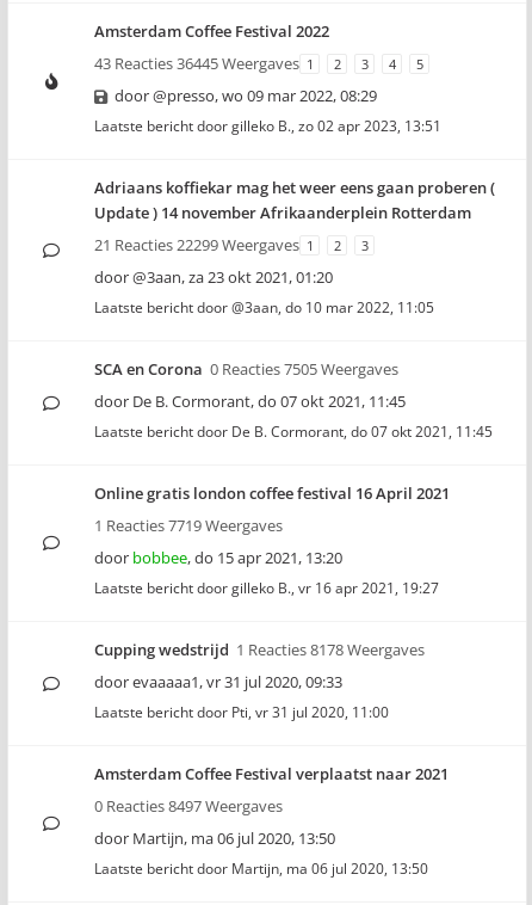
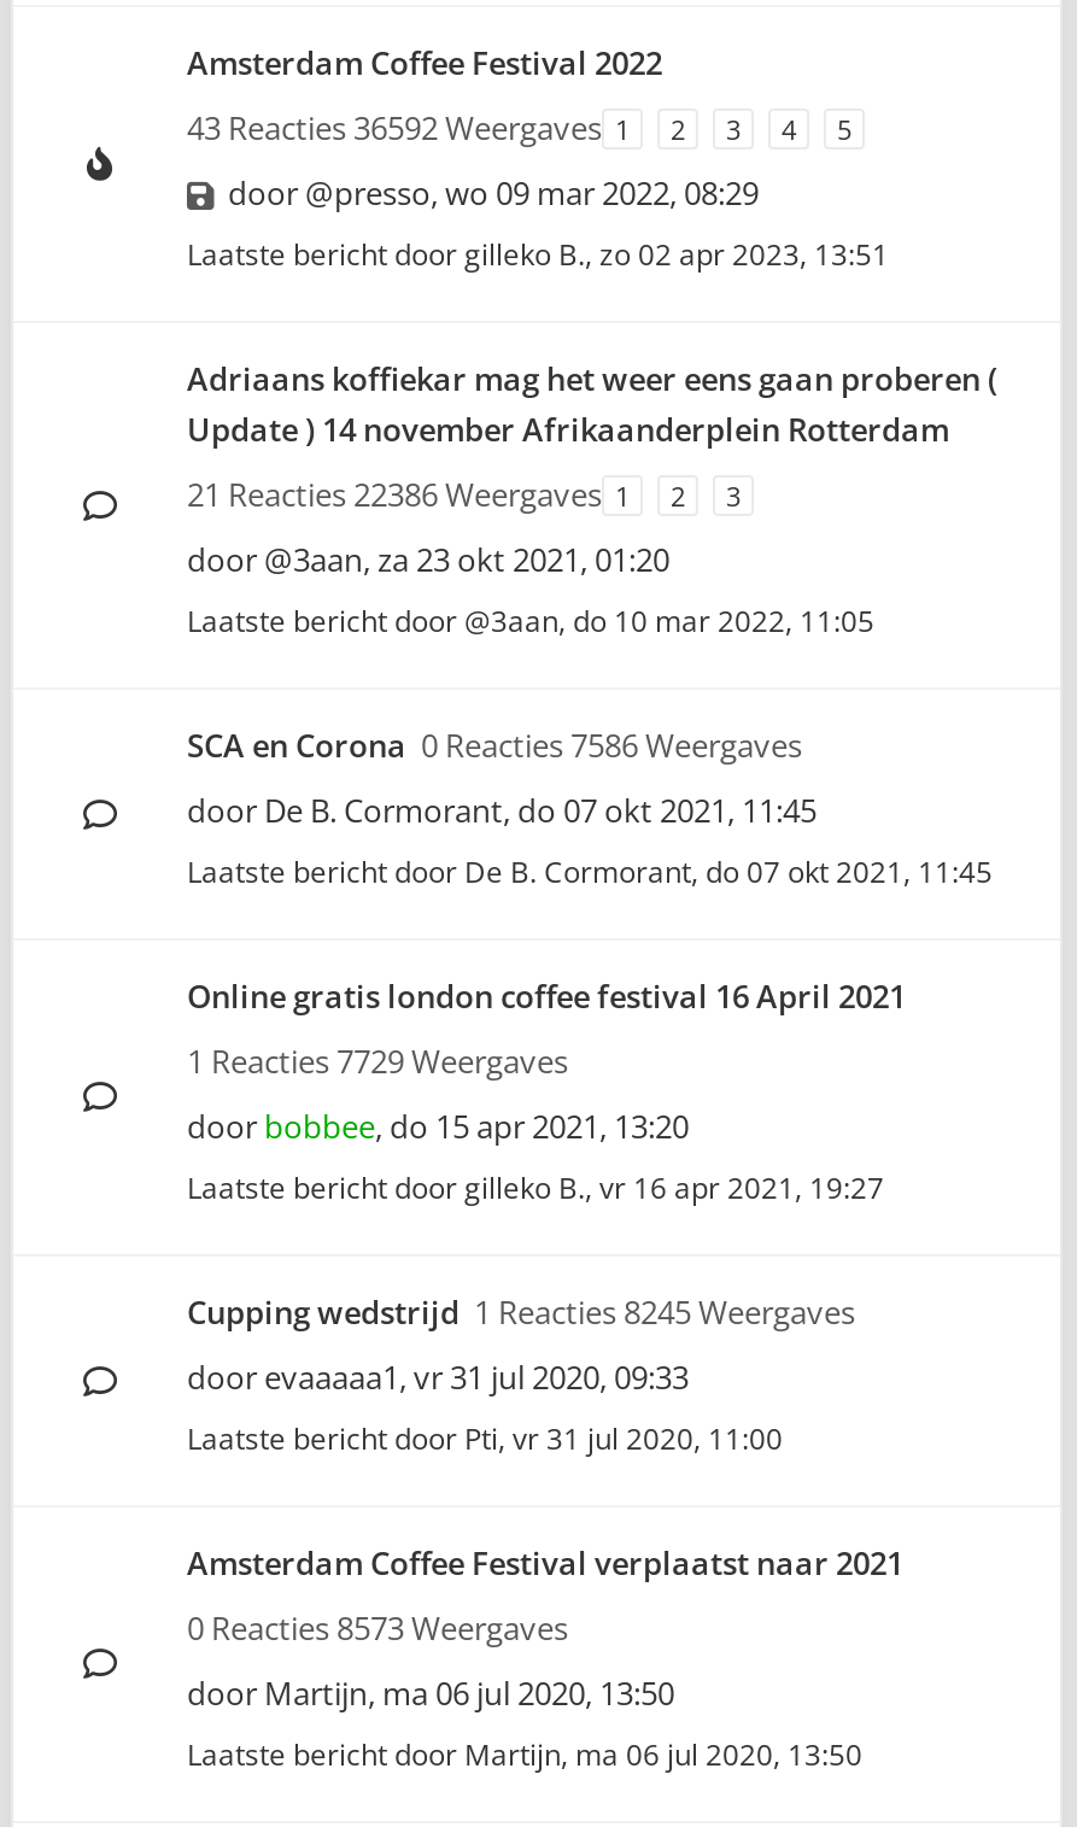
- 43 Reacties 36445 Weergaves 1
+ 43 Reacties 36592 Weergaves 1

- 21 Reacties 22299 Weergaves 1
+ 21 Reacties 22386 Weergaves 1

- SCA en Corona 0 Reacties 7505 Weergaves
+ SCA en Corona 0 Reacties 7586 Weergaves

- 1 Reacties 7719 Weergaves
+ 1 Reacties 7729 Weergaves

- Cupping wedstrijd 1 Reacties 8178 Weergaves
+ Cupping wedstrijd 1 Reacties 8245 Weergaves

- 0 Reacties 8497 Weergaves
+ 0 Reacties 8573 Weergaves
